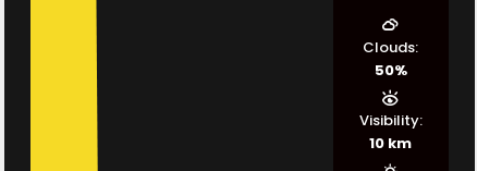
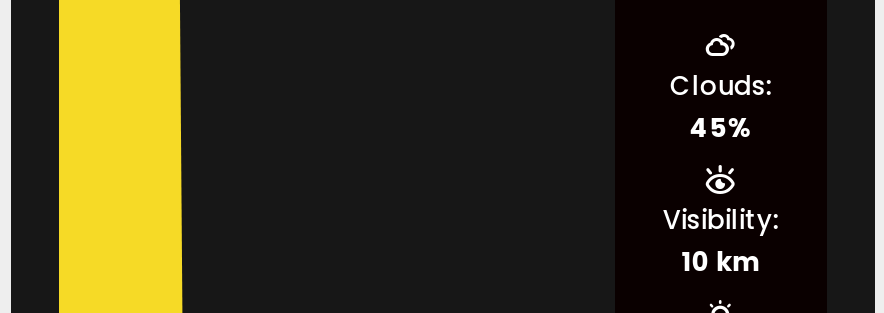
- 50%
+ 45%
